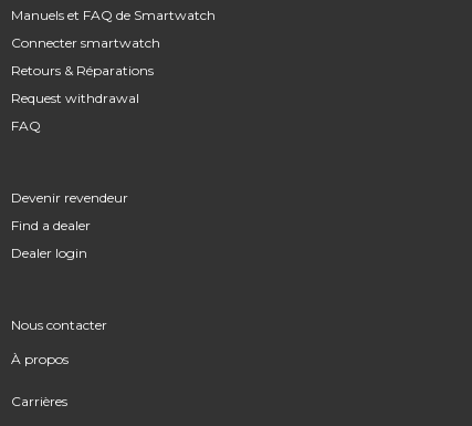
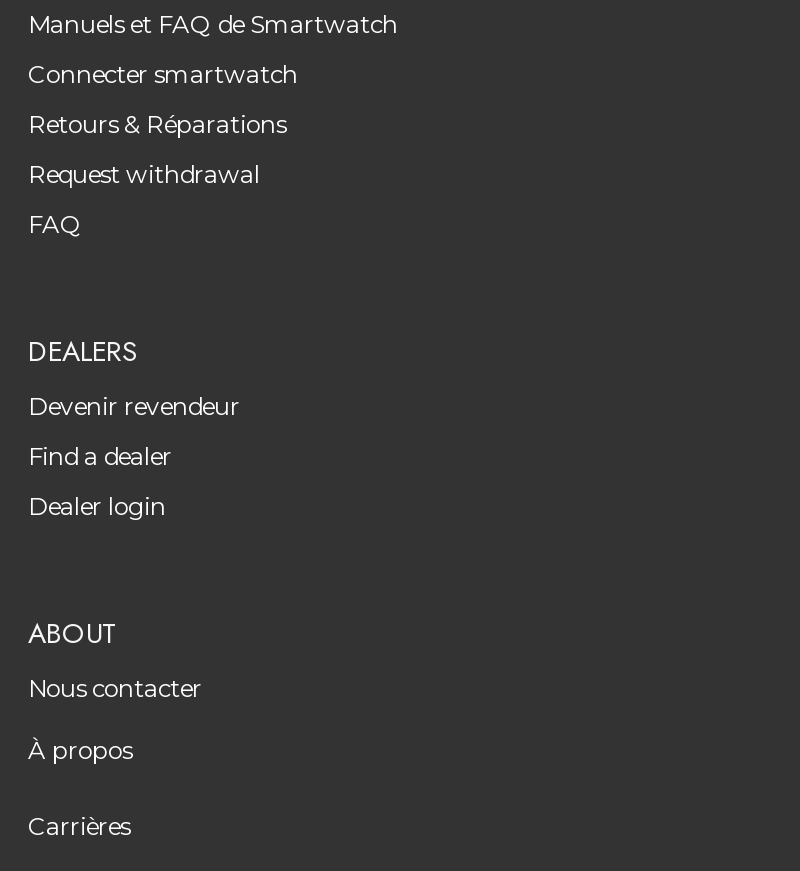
+ DEALERS

+ ABOUT
